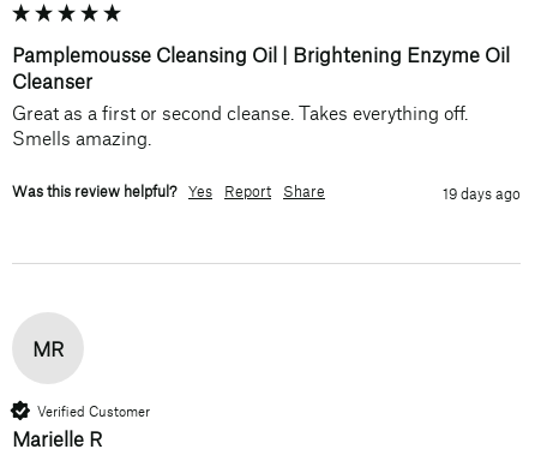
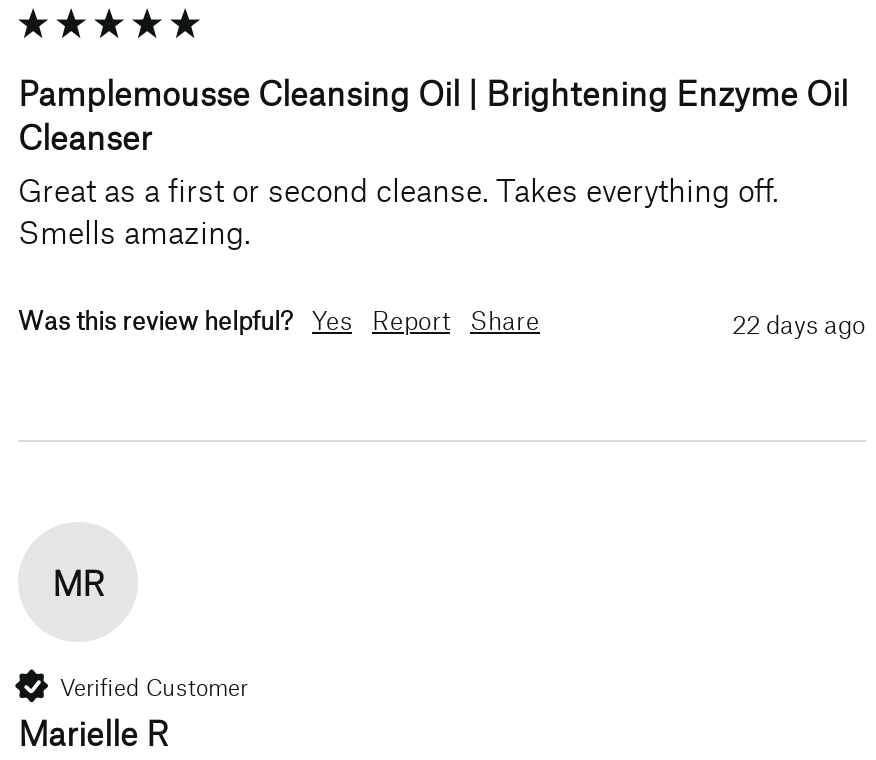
- 19 days ago
+ 22 days ago
